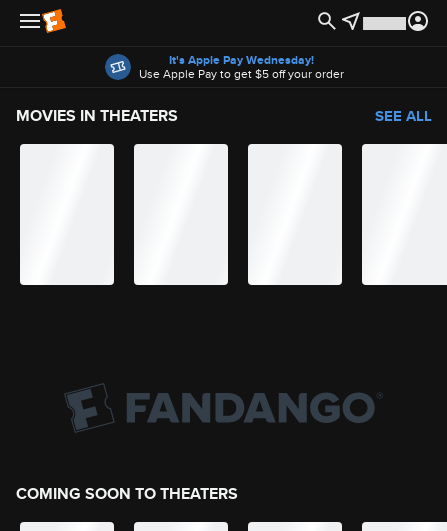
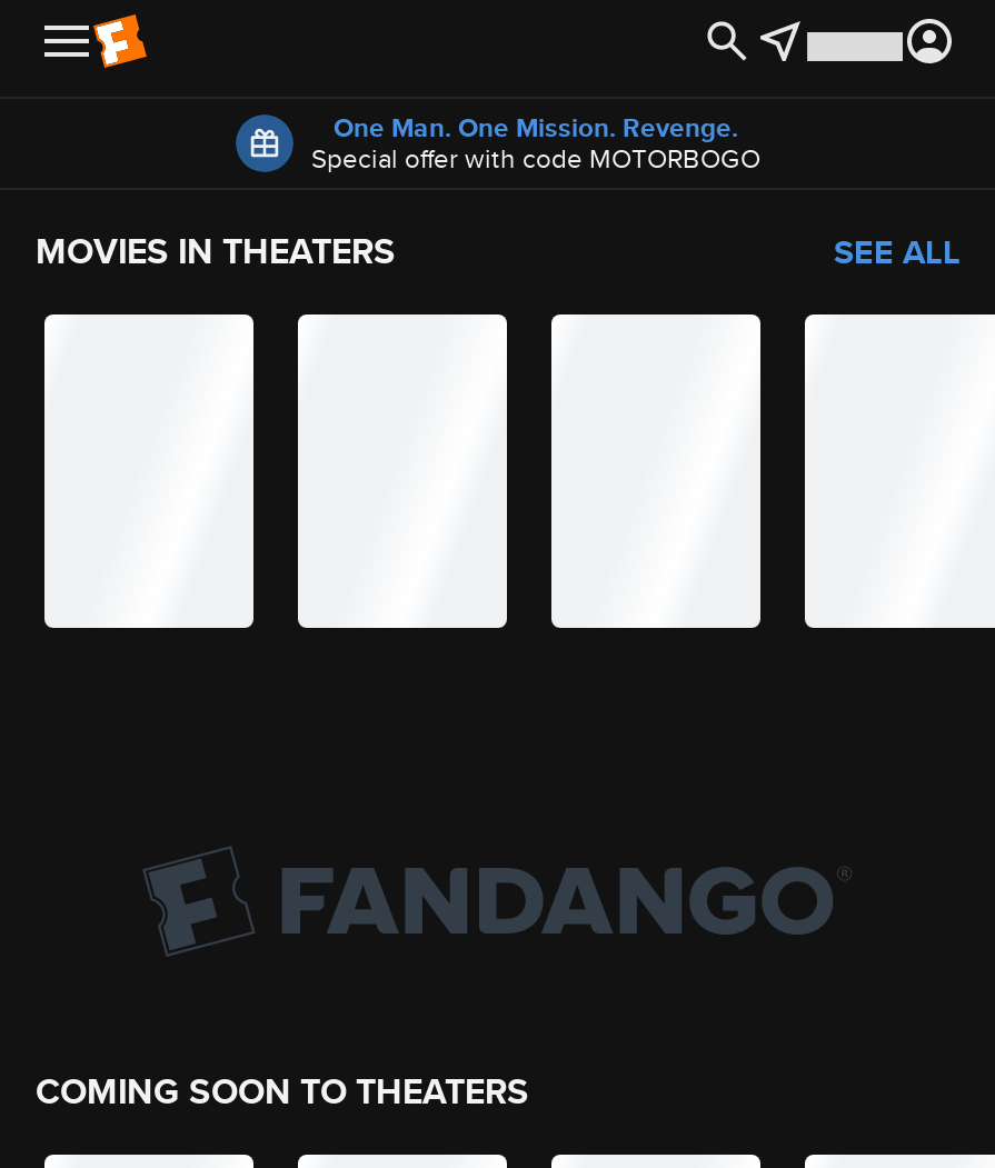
- It's Apple Pay Wednesday!
- Use Apple Pay to get $5 off your order
+ One Man. One Mission. Revenge.
+ Special offer with code MOTORBOGO
